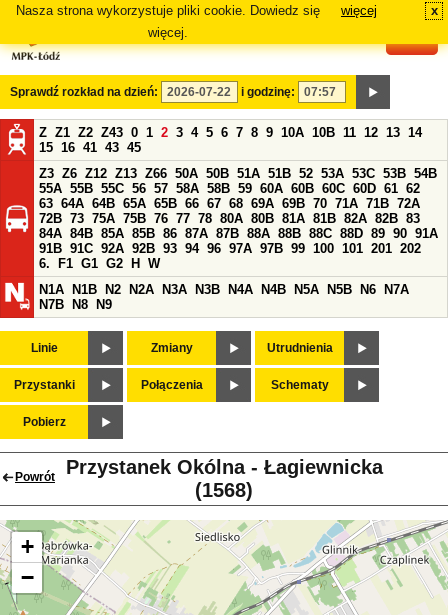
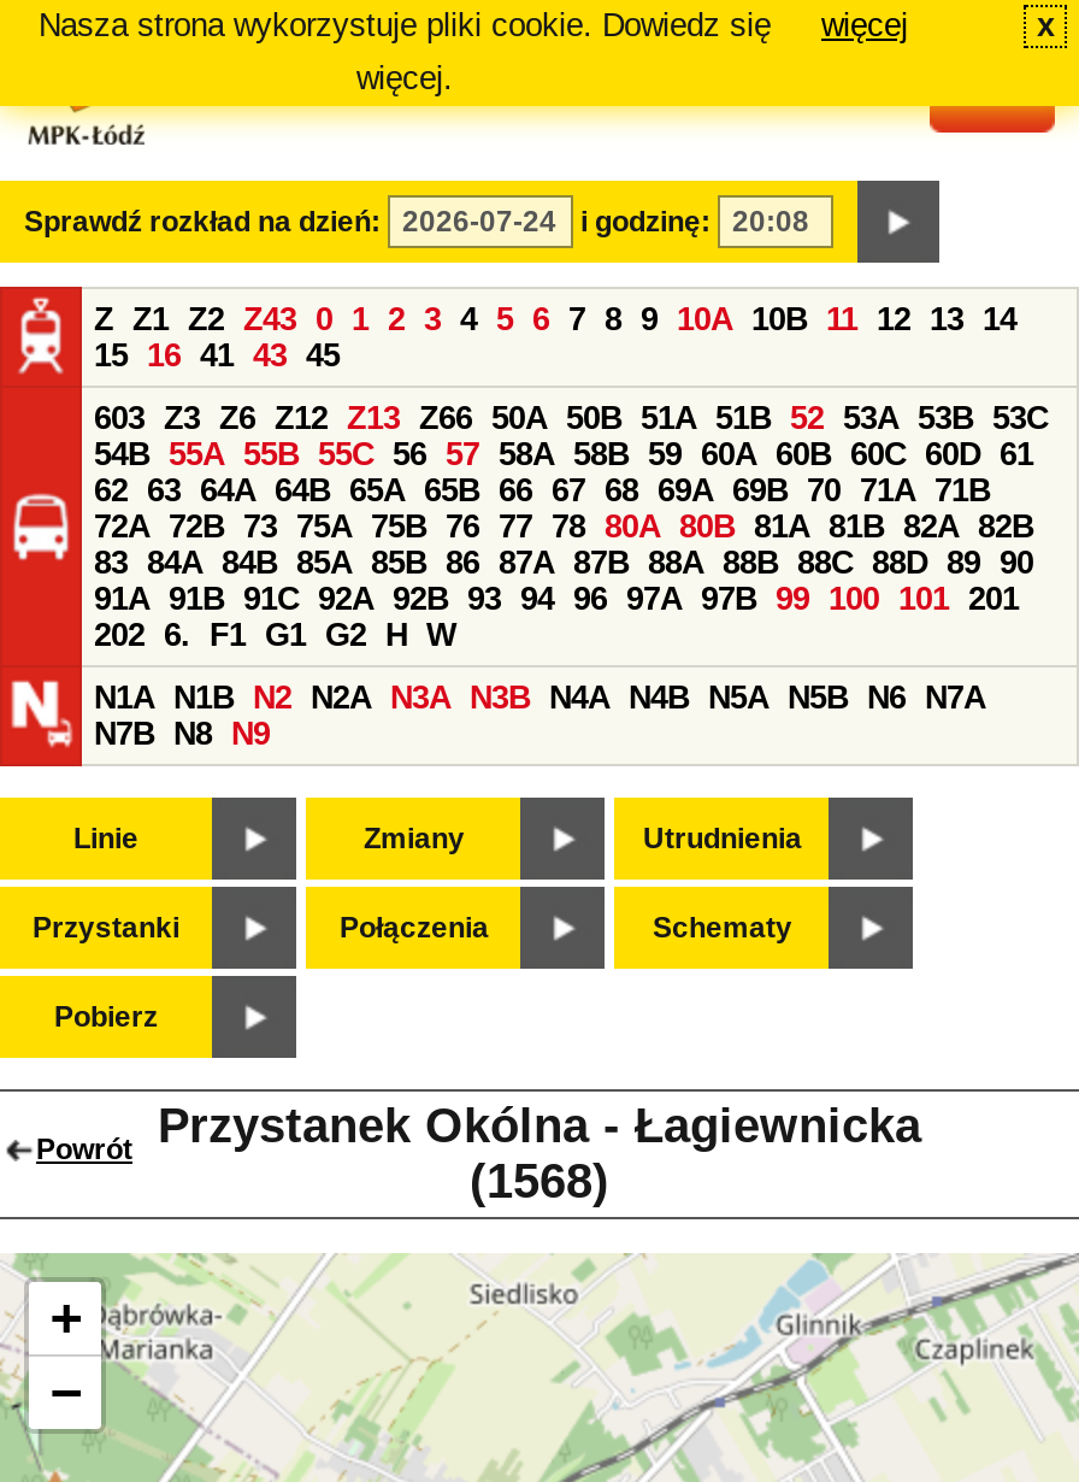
- Z3 Z6 Z12 Z13 Z66 50A 50B 51A 51B 52 53A 53C 53B 54B
- 55A 55B 55C 56 57 58A 58B 59 60A 60B 60C 60D 61 62
- 63 64A 64B 65A 65B 66 67 68 69A 69B 70 71A 71B 72A
- 72B 73 75A 75B 76 77 78 80A 80B 81A 81B 82A 82B 83
- 84A 84B 85A 85B 86 87A 87B 88A 88B 88C 88D 89 90 91A
- 91B 91C 92A 92B 93 94 96 97A 97B 99 100 101 201 202
- 6. F1 G1 G2 H W
+ 603 Z3 Z6 Z12 Z13 Z66 50A 50B 51A 51B 52 53A 53B 53C
+ 54B 55A 55B 55C 56 57 58A 58B 59 60A 60B 60C 60D 61
+ 62 63 64A 64B 65A 65B 66 67 68 69A 69B 70 71A 71B
+ 72A 72B 73 75A 75B 76 77 78 80A 80B 81A 81B 82A 82B
+ 83 84A 84B 85A 85B 86 87A 87B 88A 88B 88C 88D 89 90
+ 91A 91B 91C 92A 92B 93 94 96 97A 97B 99 100 101 201
+ 202 6. F1 G1 G2 H W
